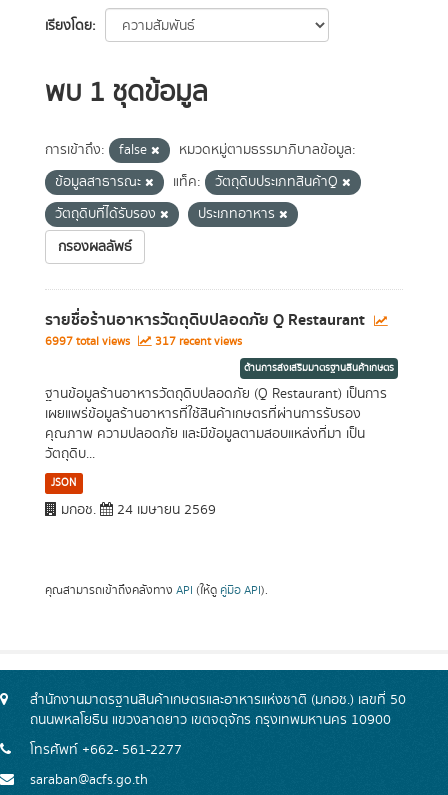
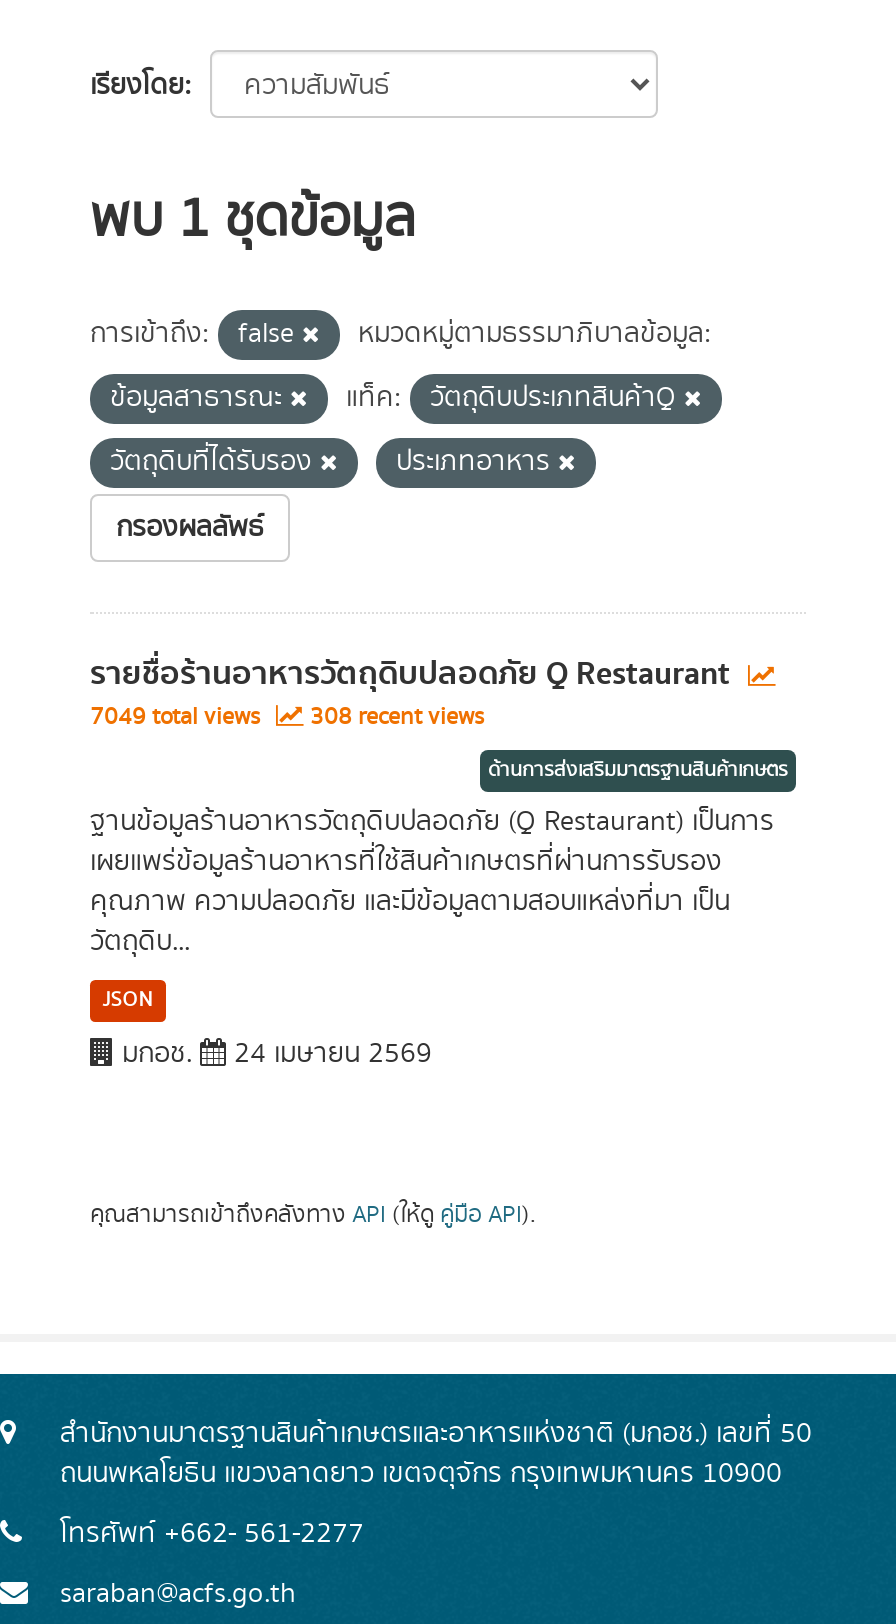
- 6997 total views
+ 7049 total views

- 317 recent views
+ 308 recent views
